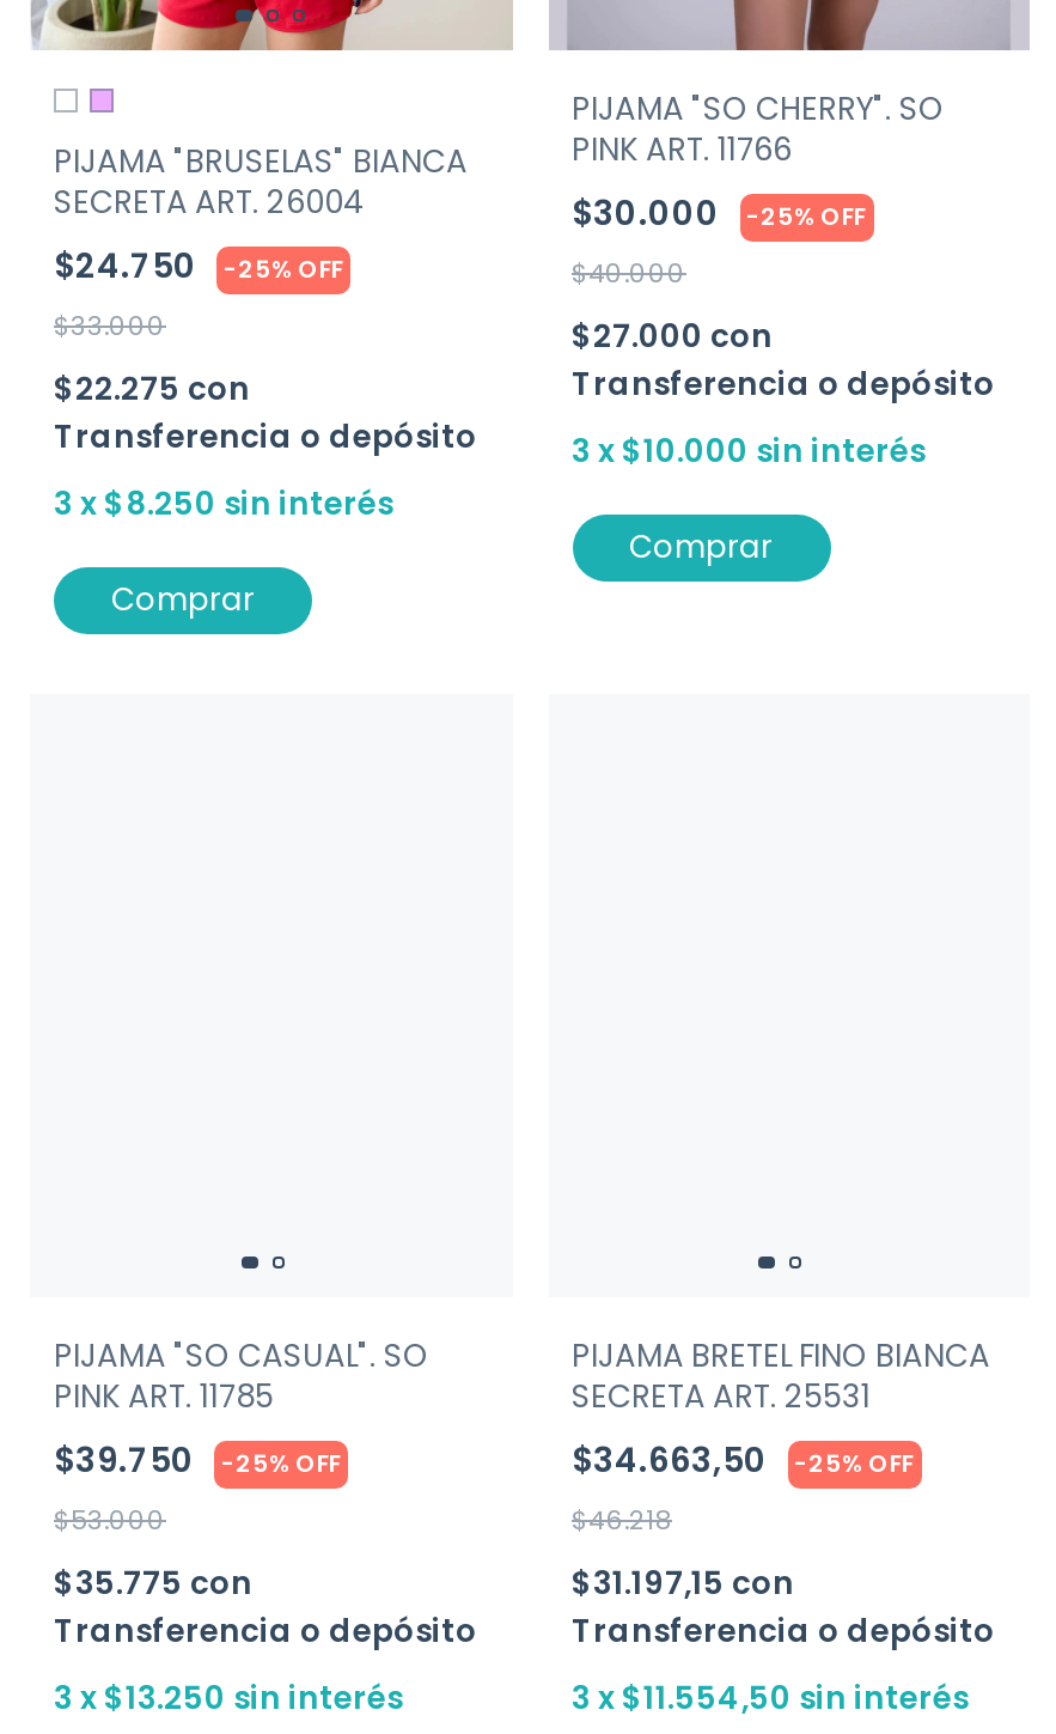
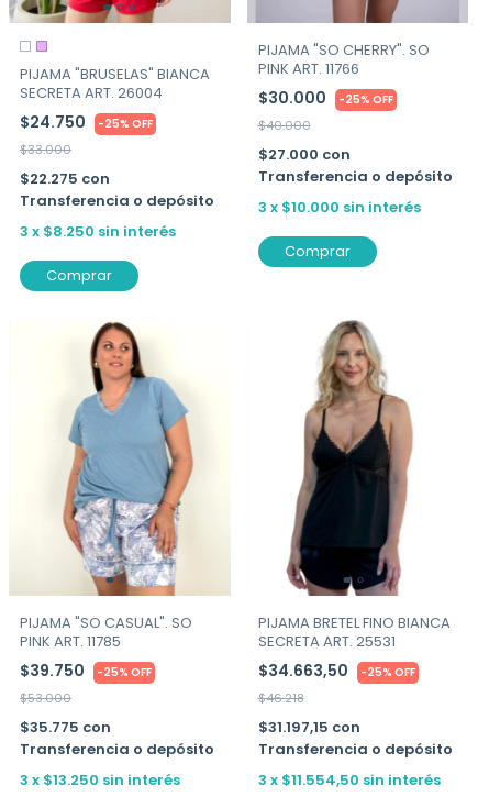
+ [image]

+ [image]
